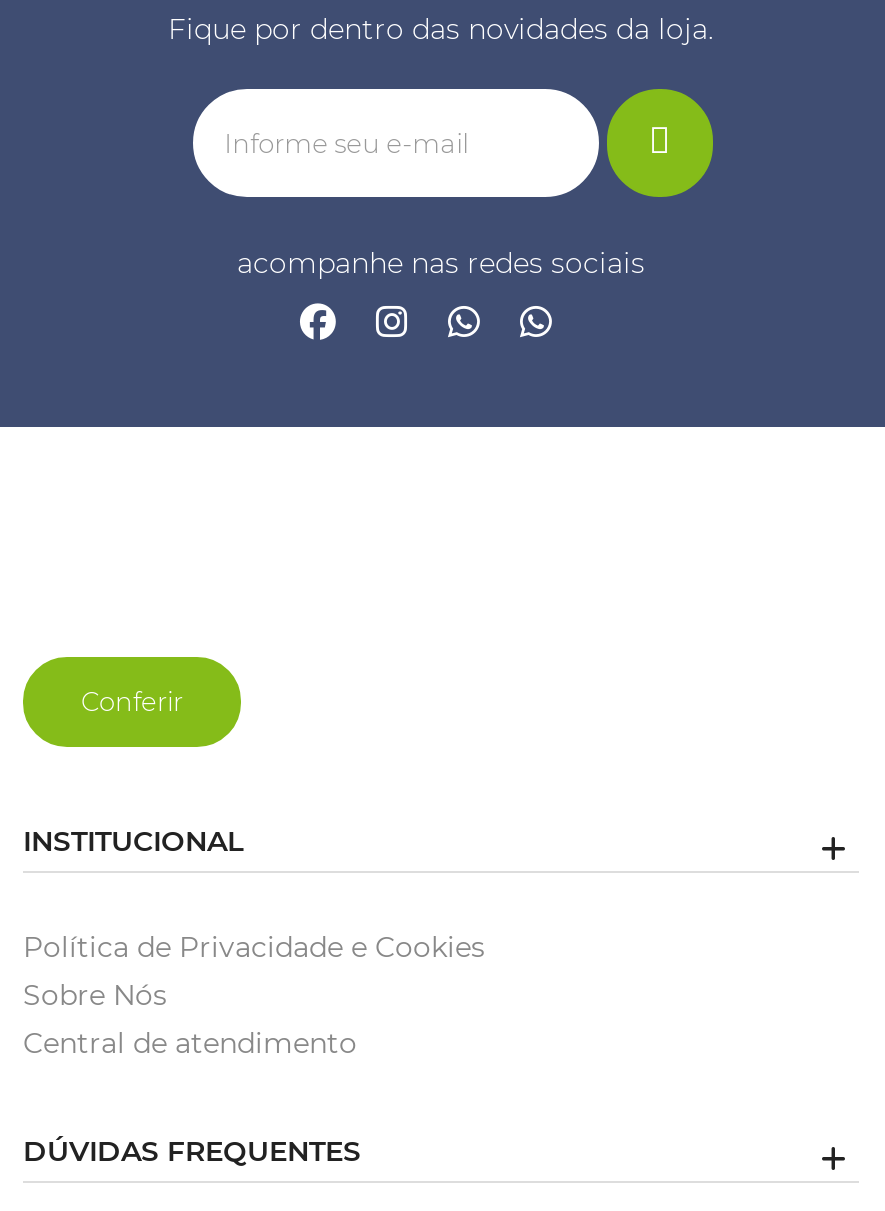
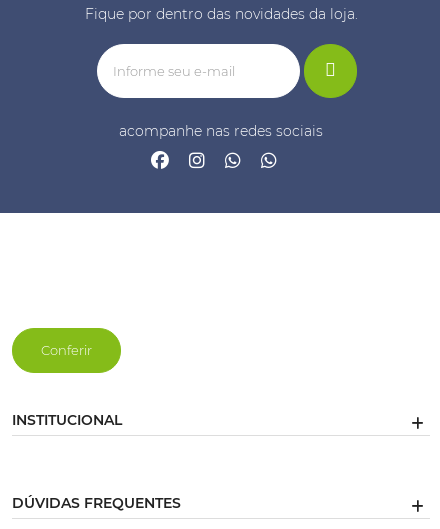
- Política de Privacidade e Cookies
- Sobre Nós
- Central de atendimento
